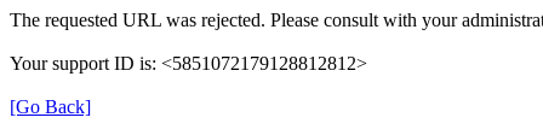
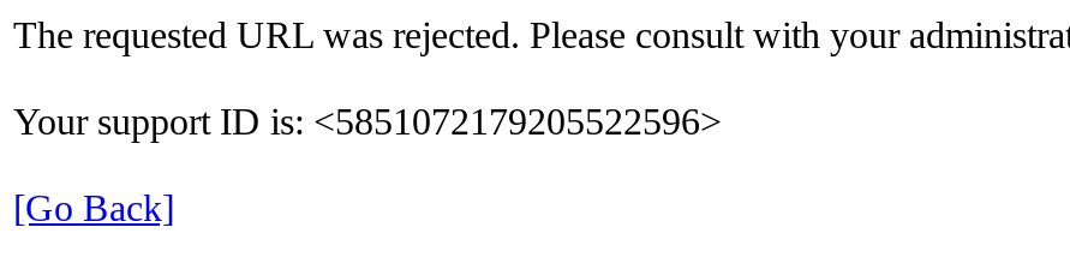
- Your support ID is: <5851072179128812812>
+ Your support ID is: <5851072179205522596>
